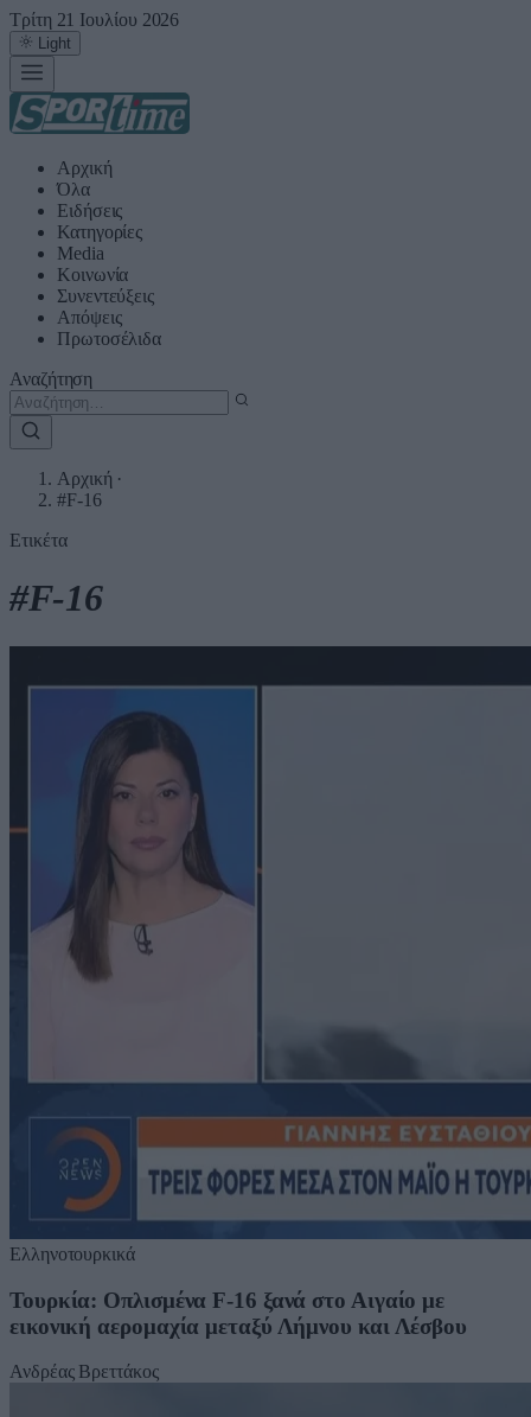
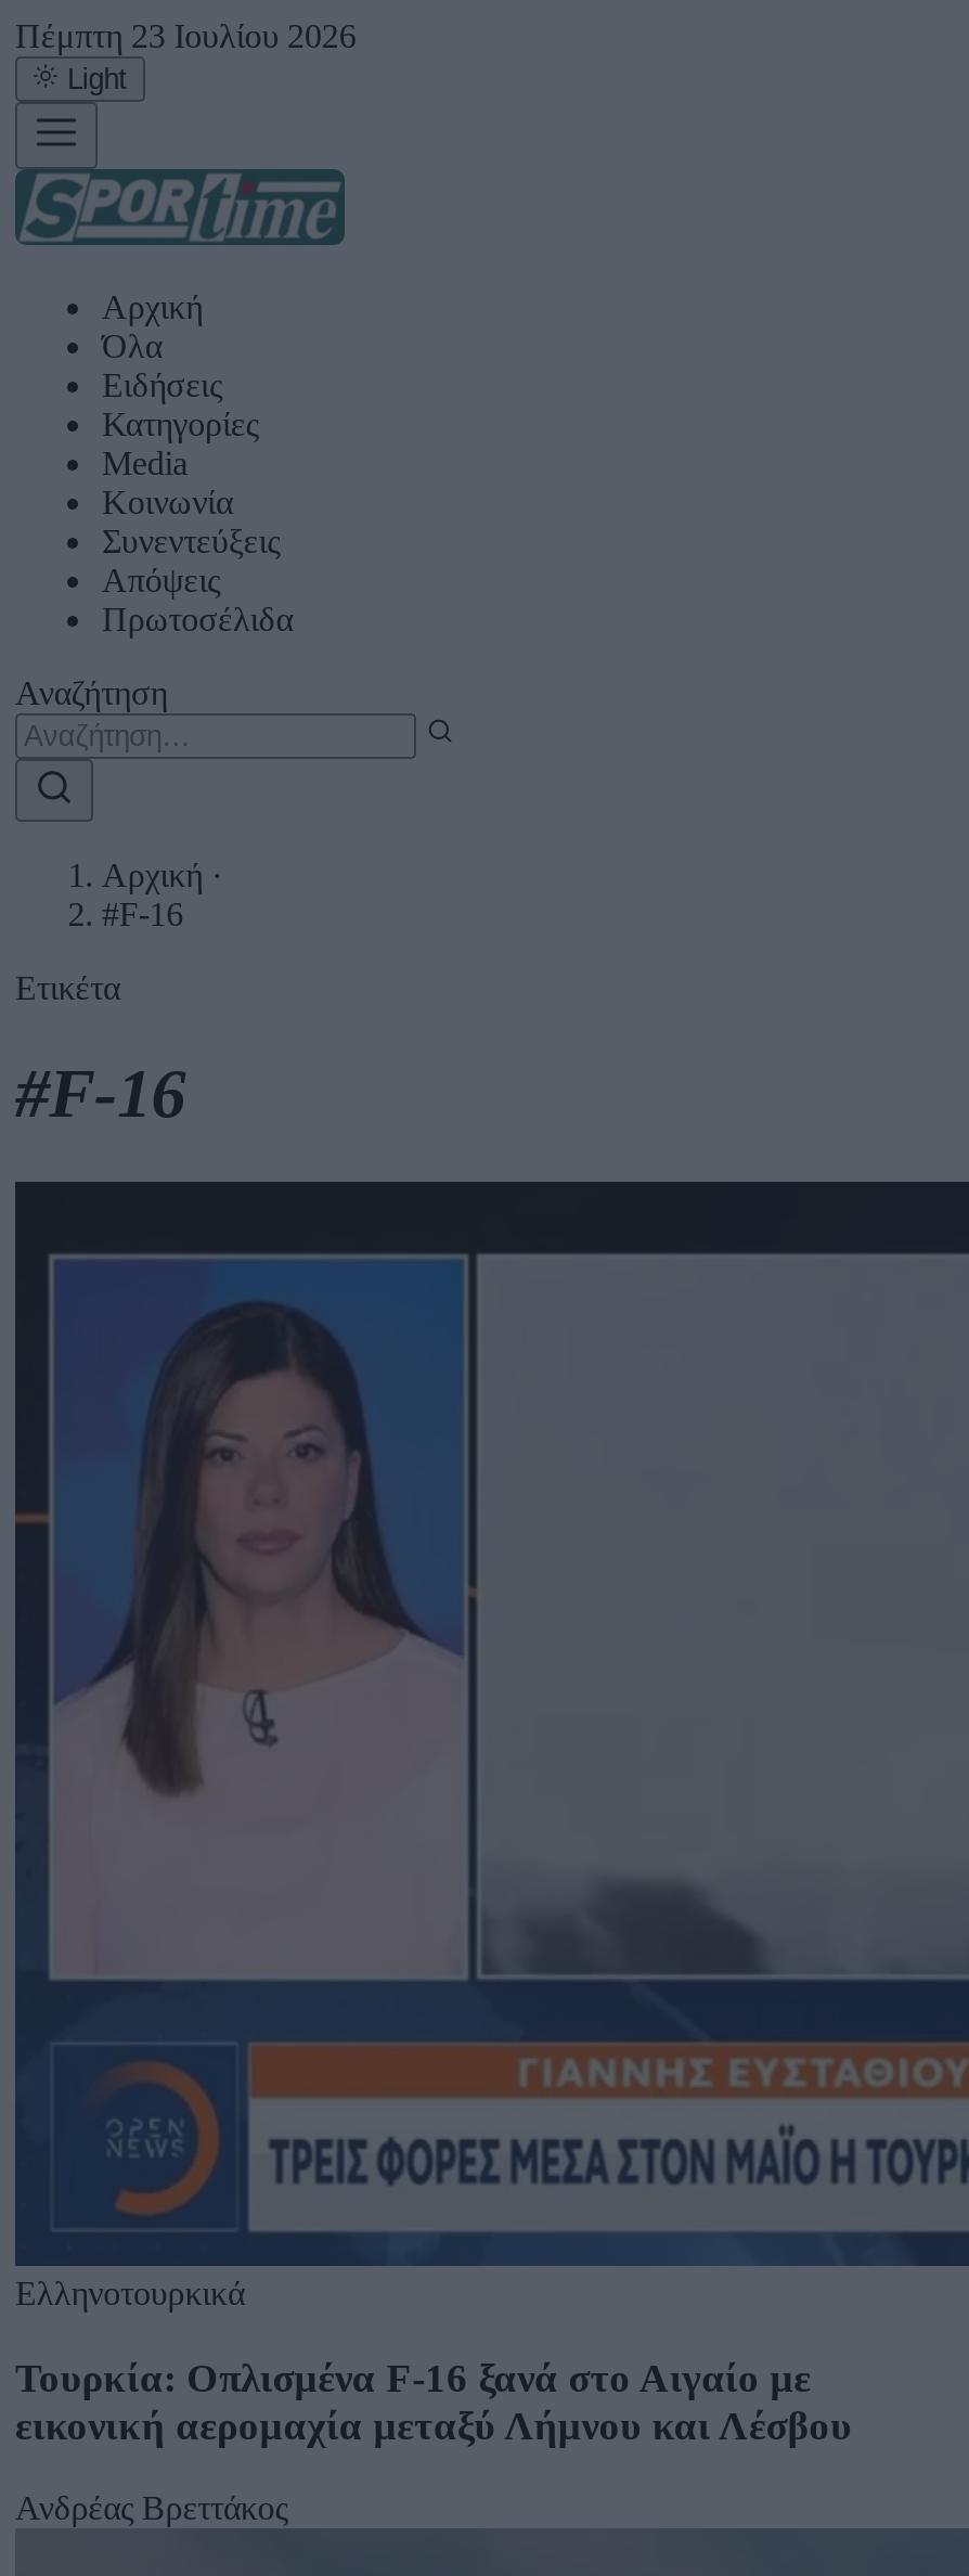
- Τρίτη 21 Ιουλίου 2026
+ Πέμπτη 23 Ιουλίου 2026
